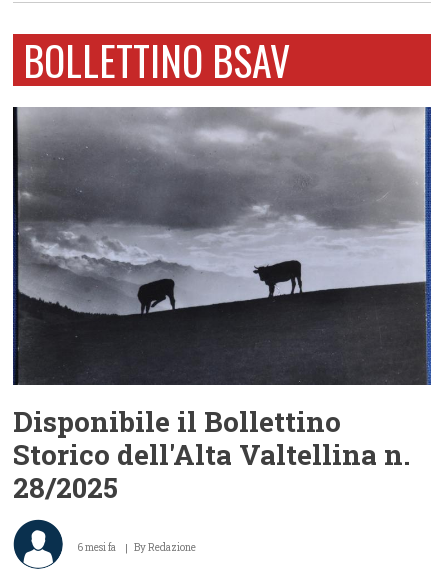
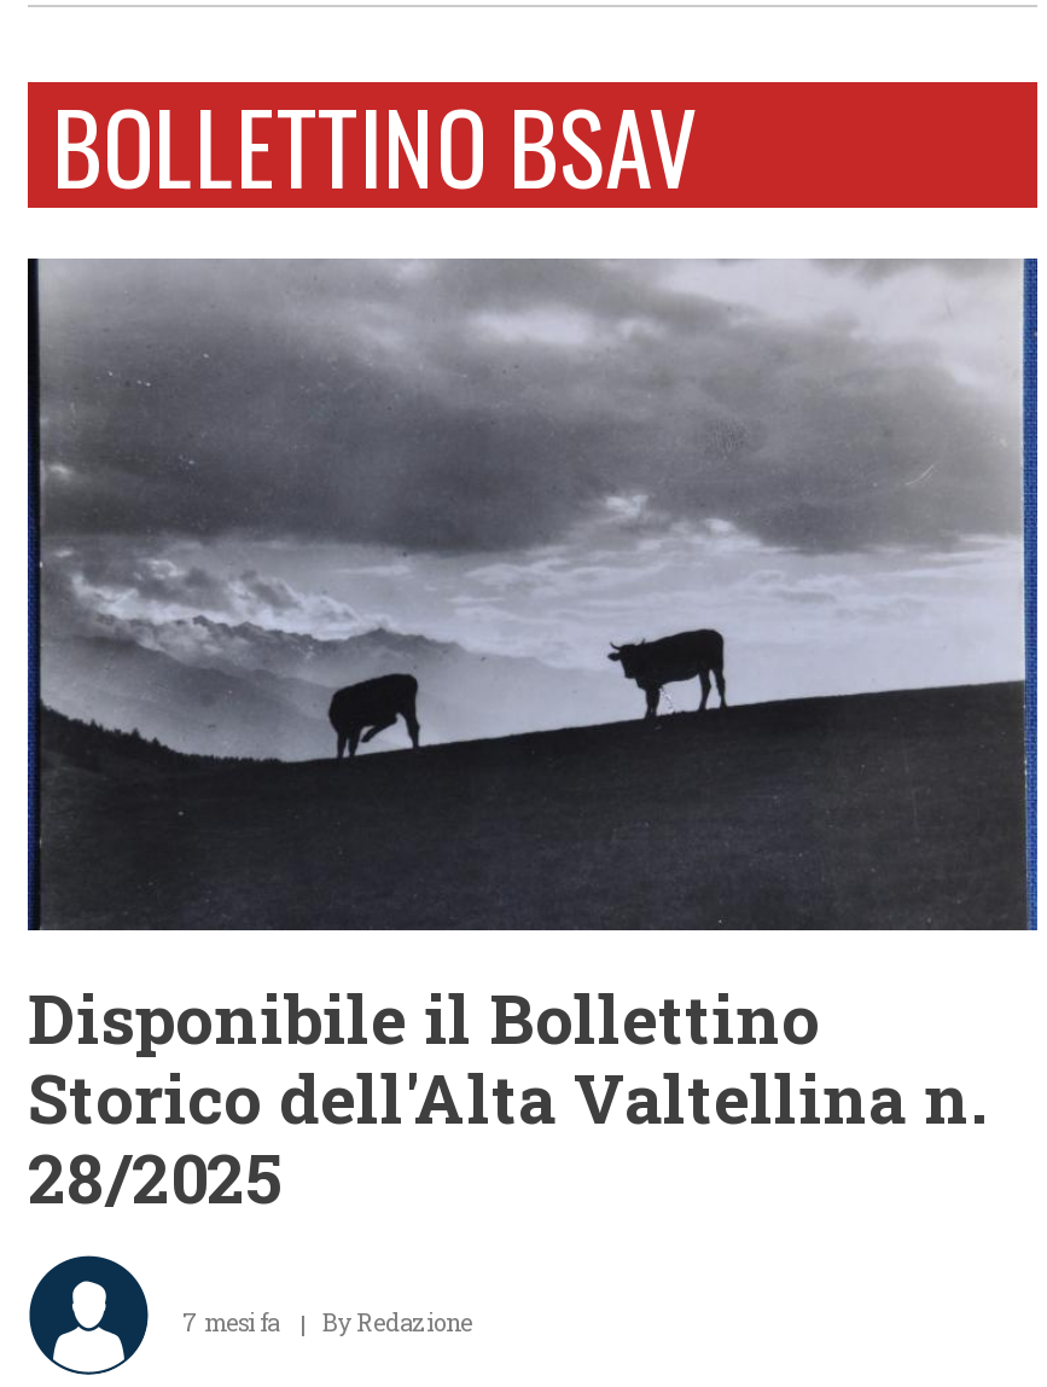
- 6 mesi fa By Redazione
+ 7 mesi fa By Redazione
